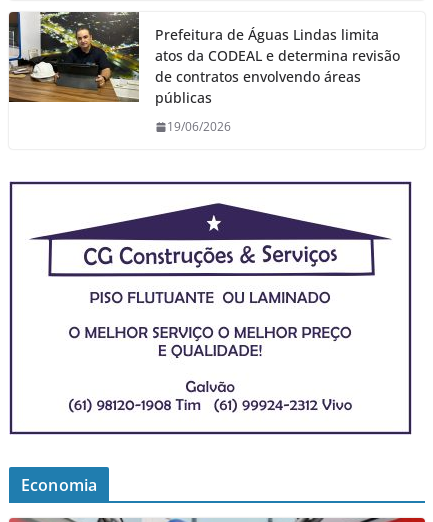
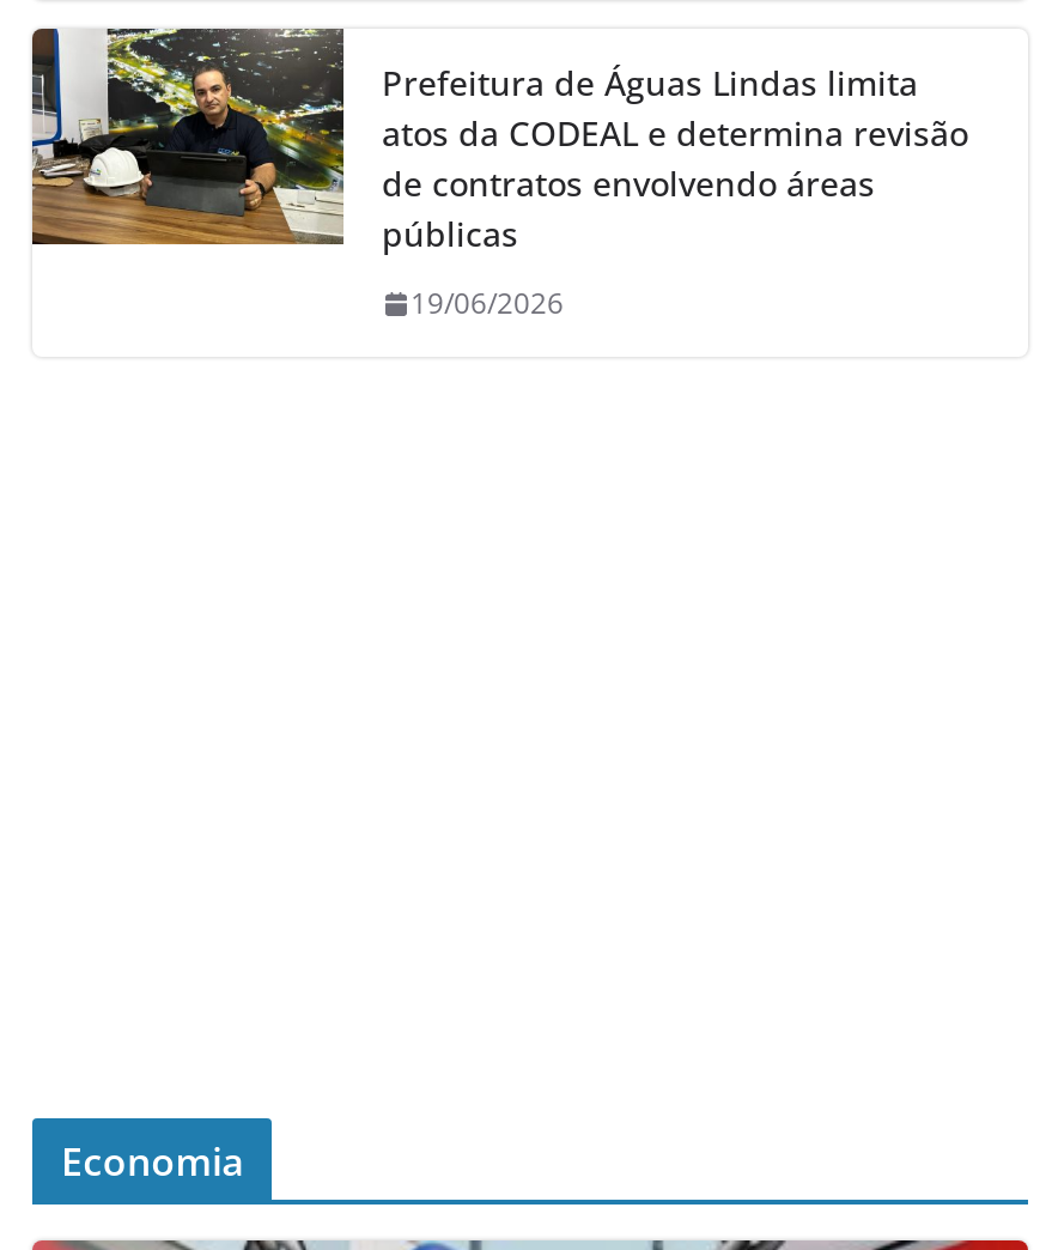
- [image]
